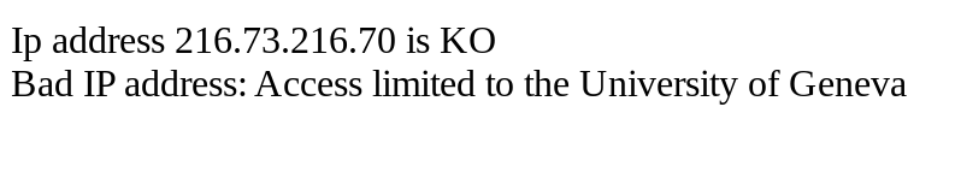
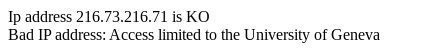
- Ip address 216.73.216.70 is KO
+ Ip address 216.73.216.71 is KO
